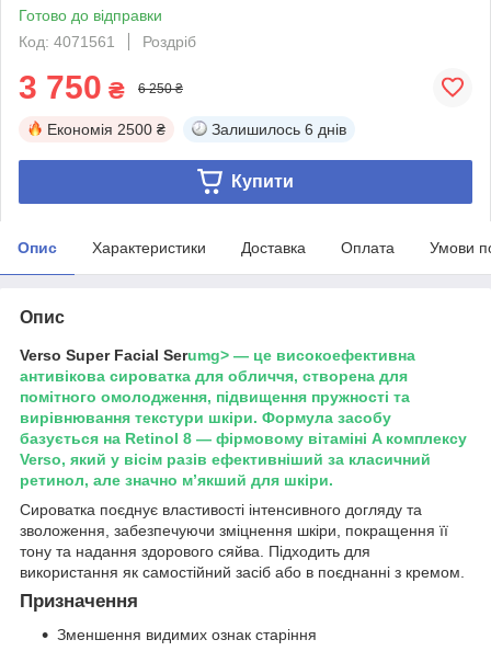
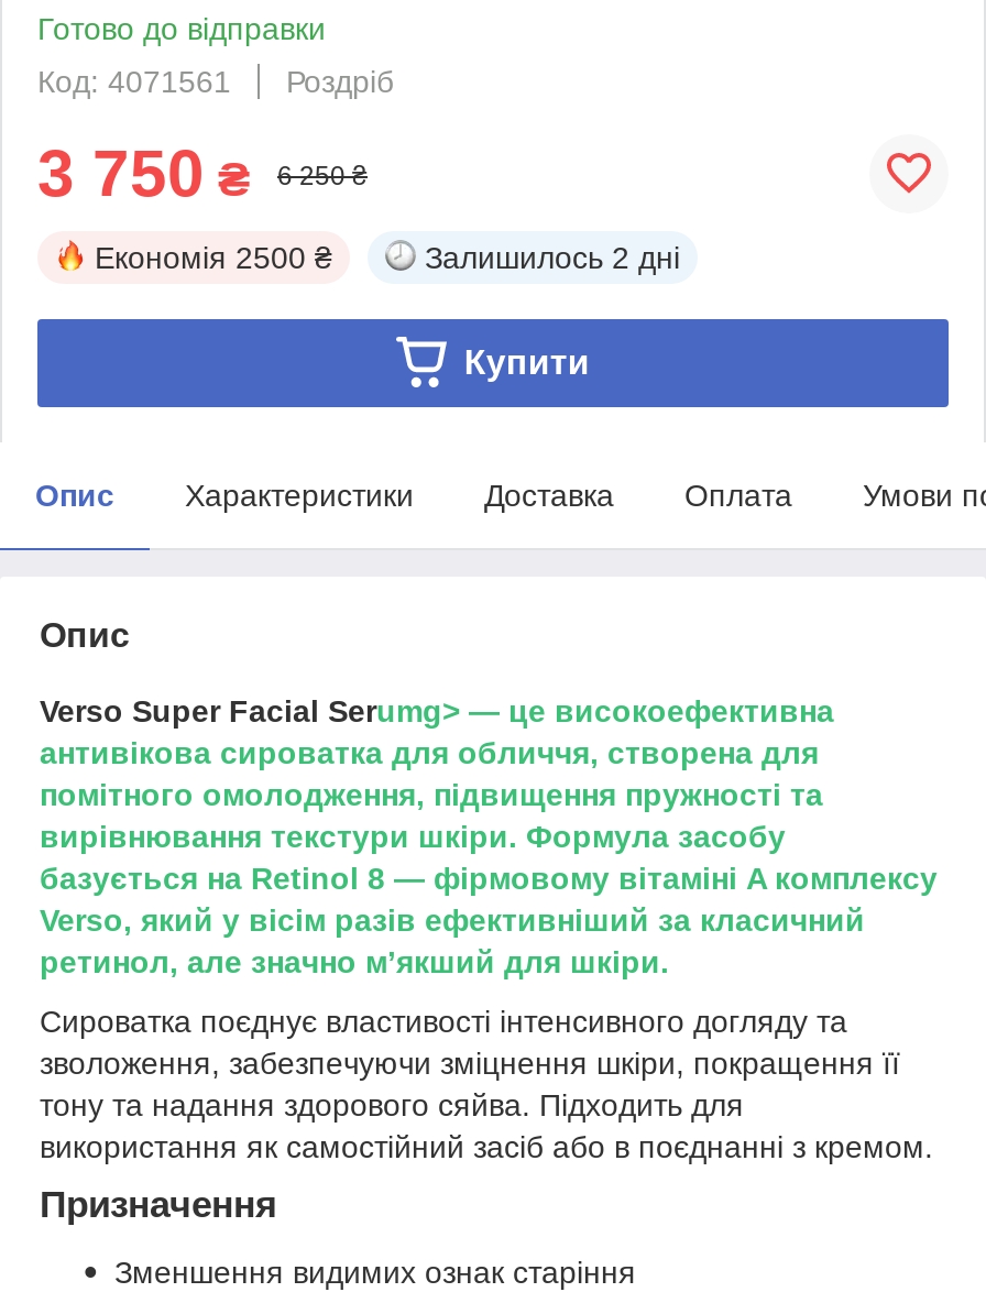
- Залишилось 6 днів
+ Залишилось 2 дні
